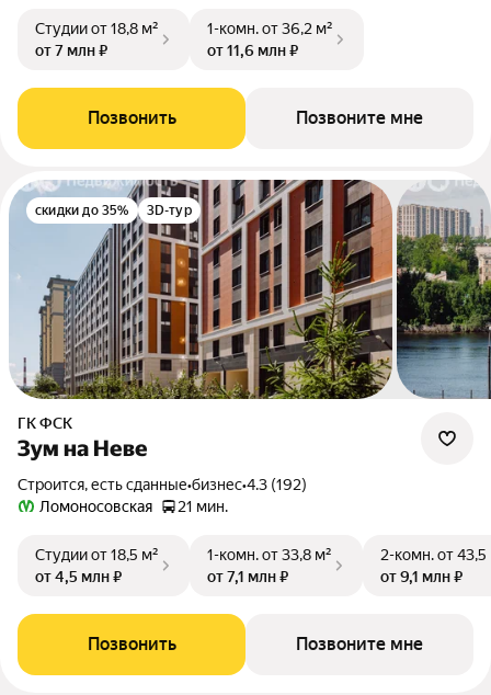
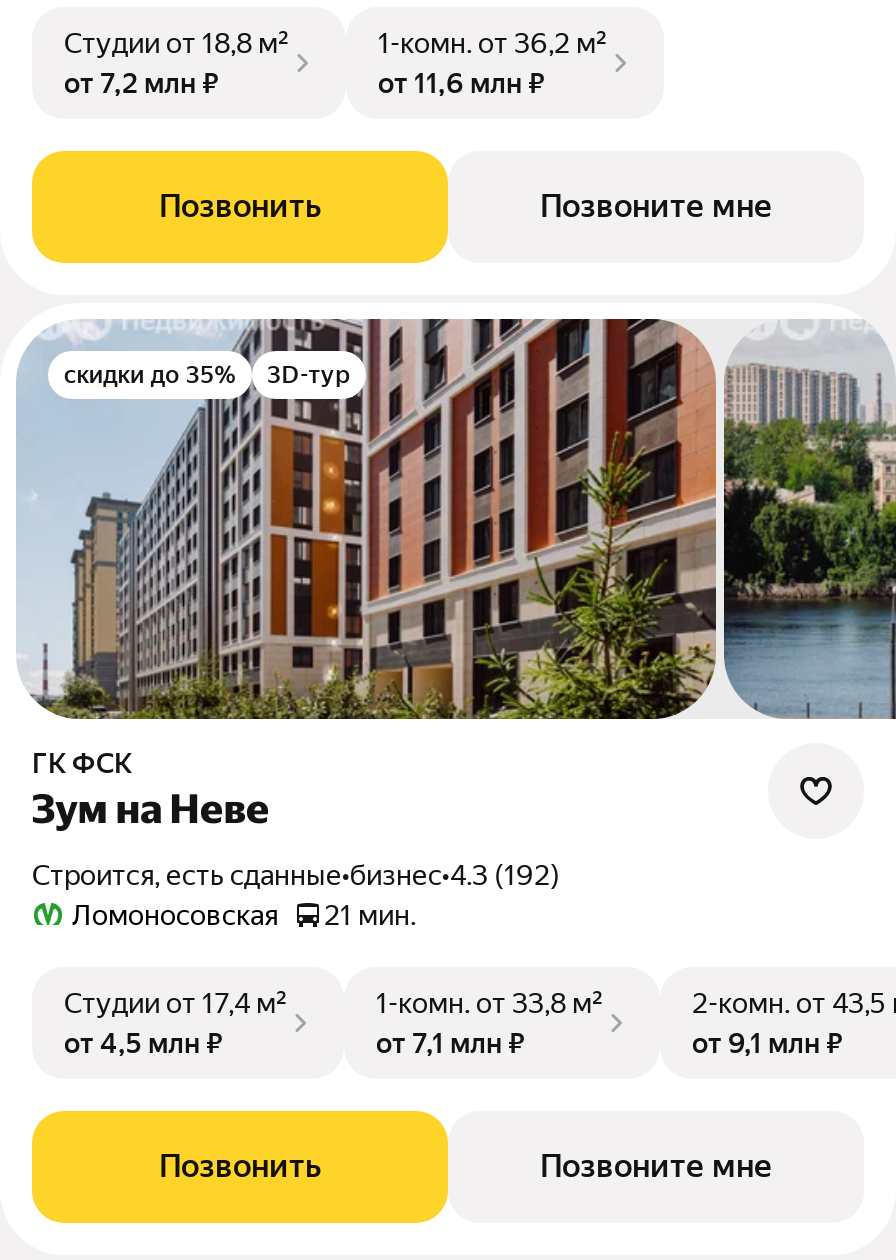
- от 7 млн ₽
+ от 7,2 млн ₽

- Студии от 18,5 м²
+ Студии от 17,4 м²
